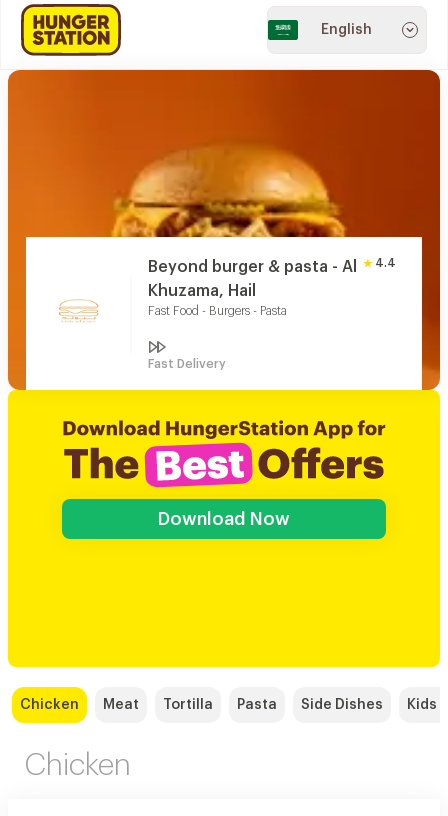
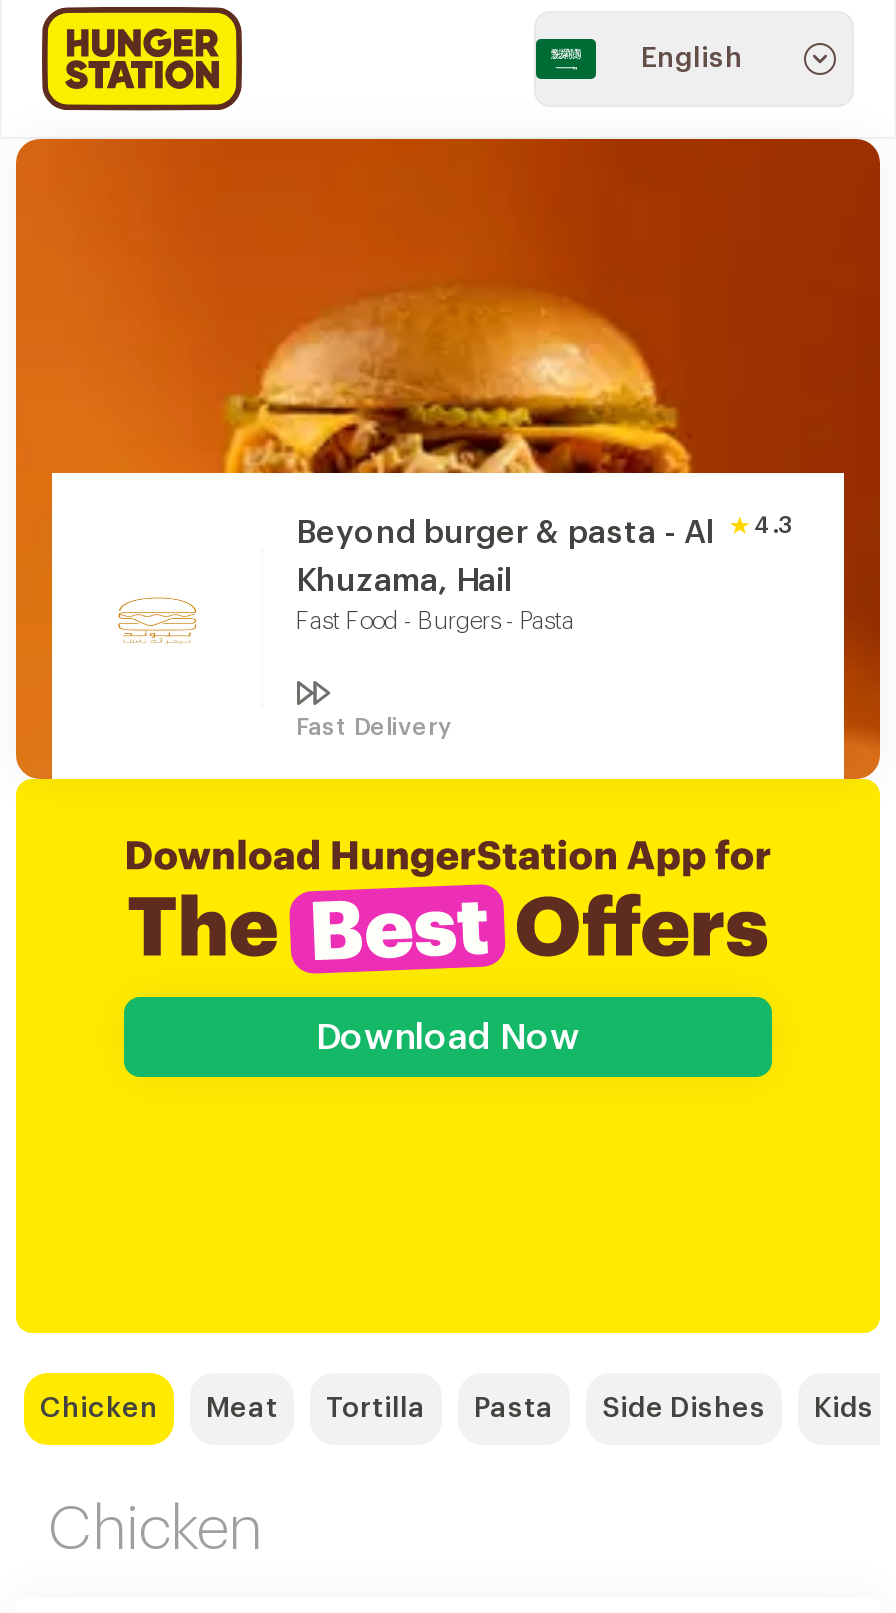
- Beyond burger & pasta - Al 4.4
+ Beyond burger & pasta - Al 4.3
